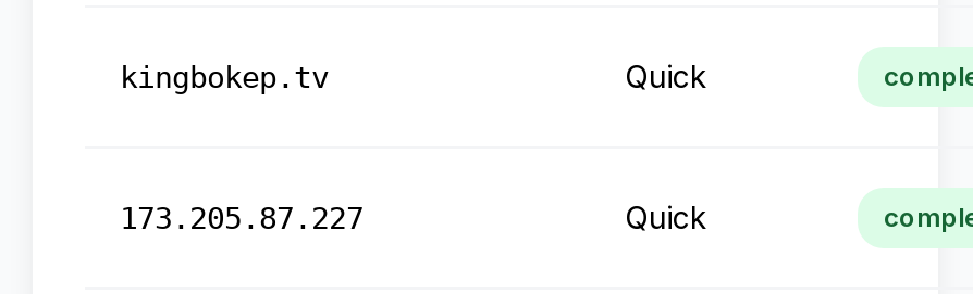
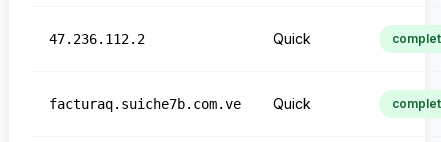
- kingbokep.tv
+ 47.236.112.2

- 173.205.87.227
+ facturaq.suiche7b.com.ve
